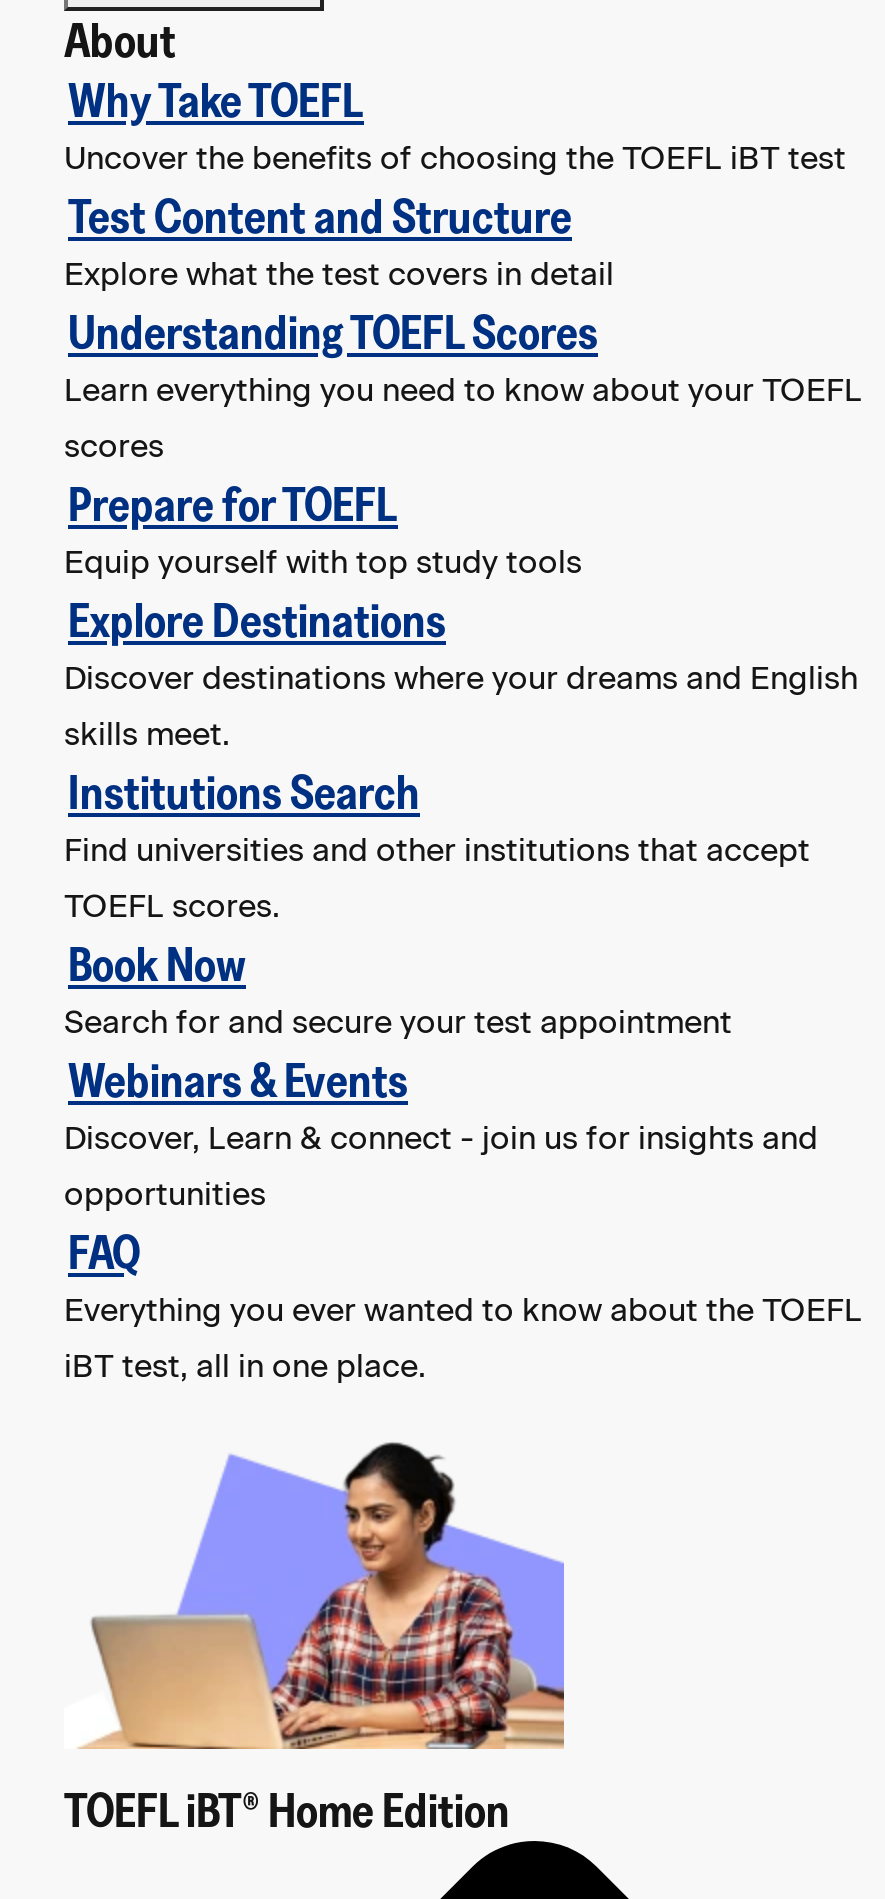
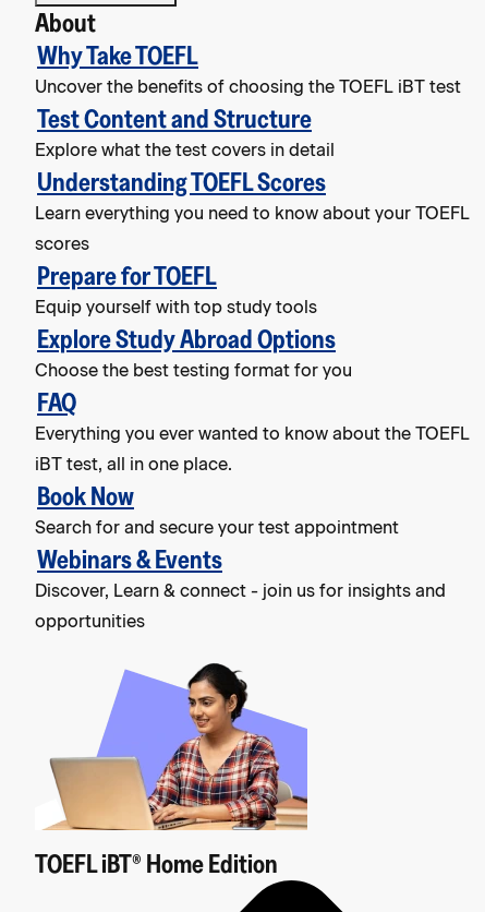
- Explore Destinations
- Discover destinations where your dreams and English
- skills meet.
- Institutions Search
- Find universities and other institutions that accept
- TOEFL scores.
+ Explore Study Abroad Options
+ Choose the best testing format for you

moved up: FAQ | Everything you ever wanted to know about the TOEFL | iBT test, all in one place.
